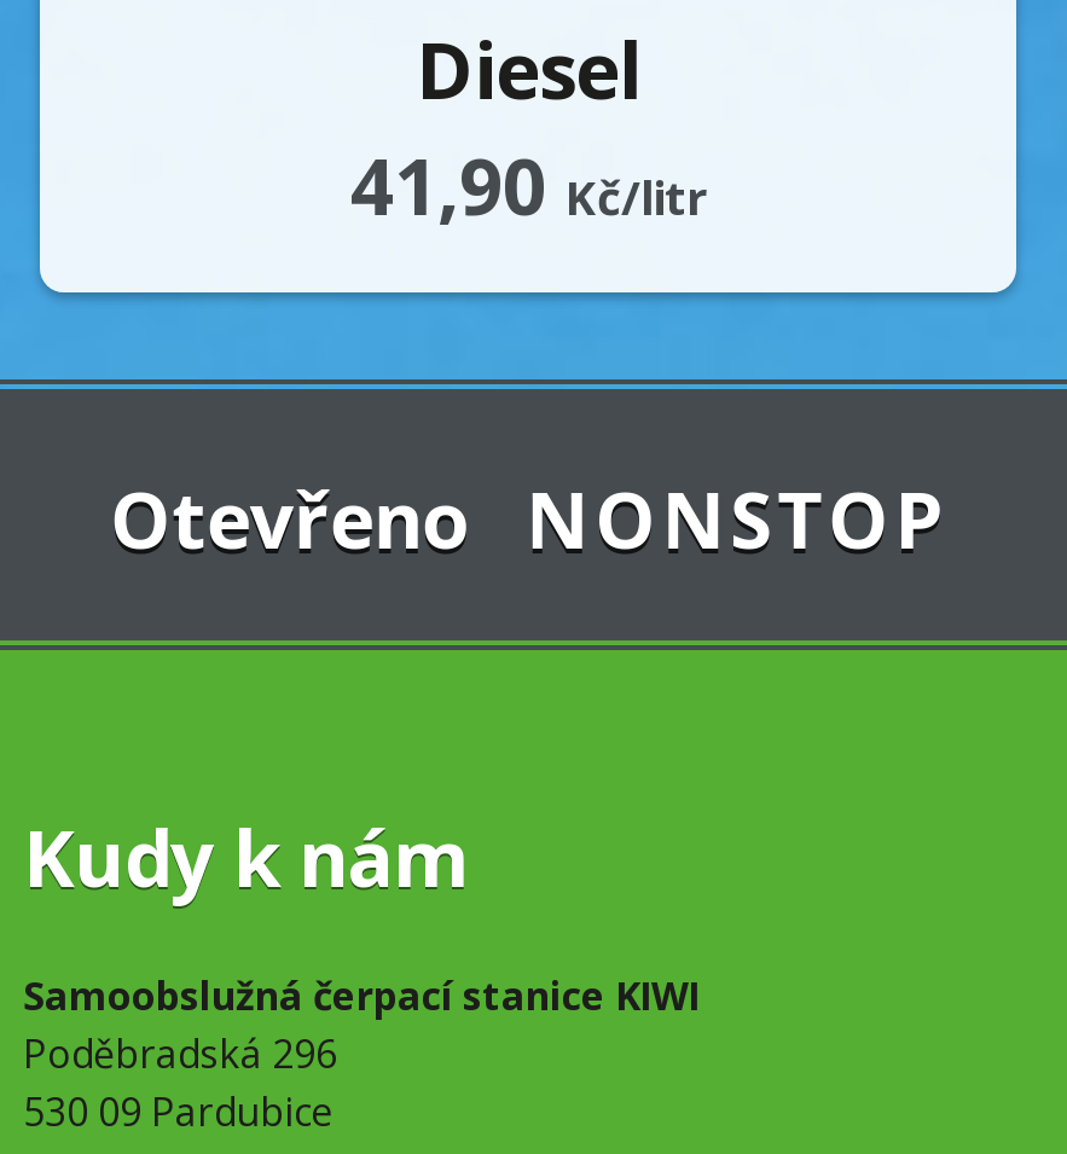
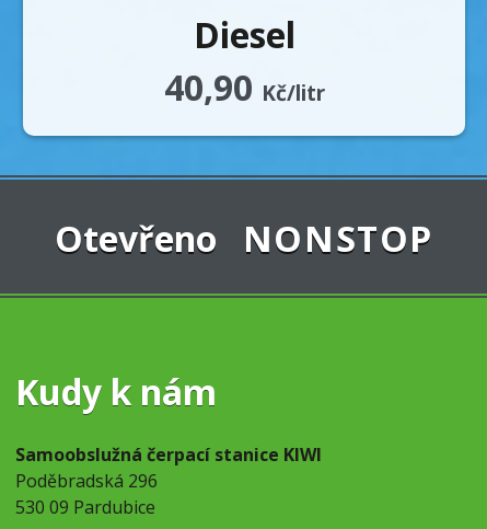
- 41,90 Kč/litr
+ 40,90 Kč/litr
